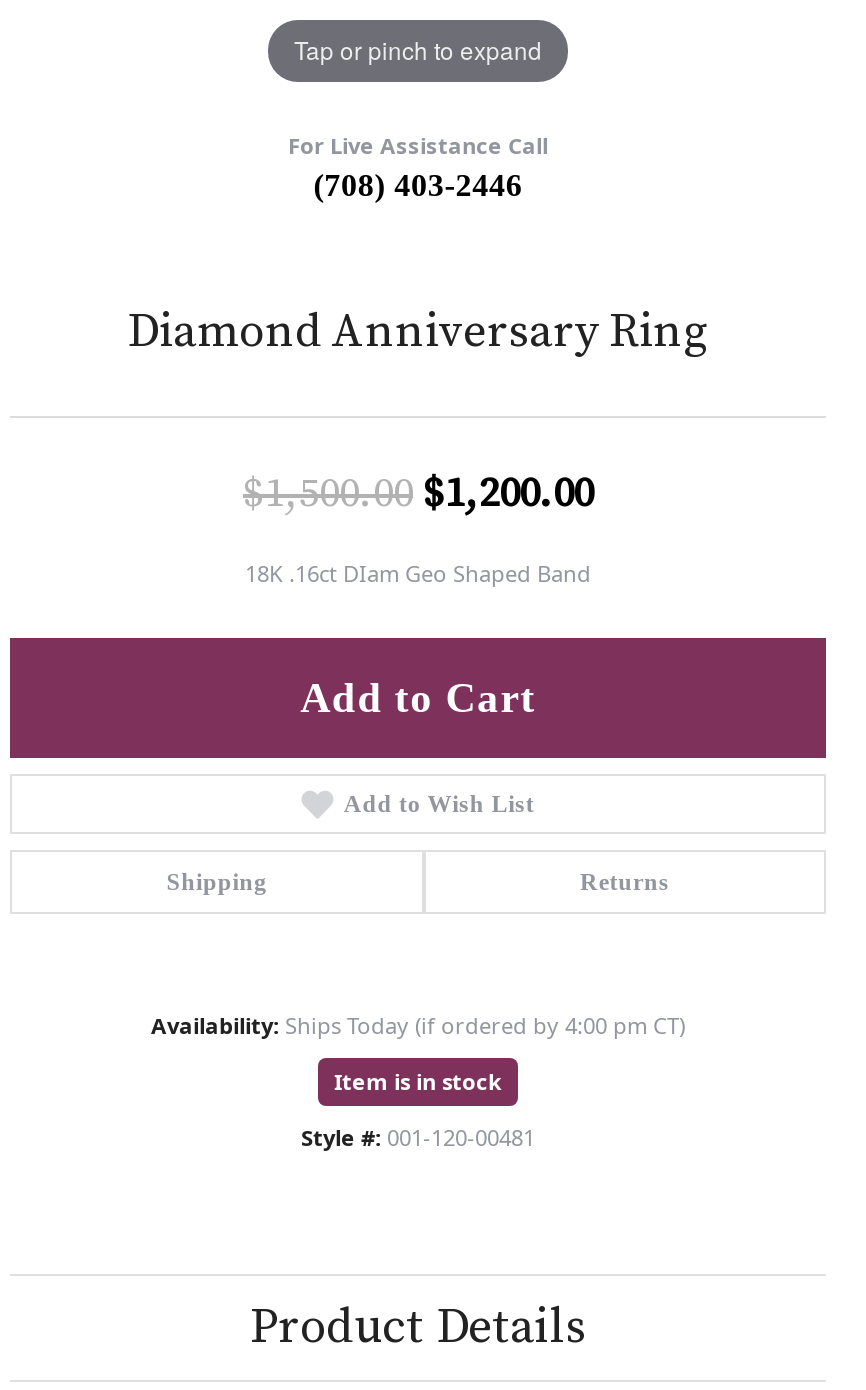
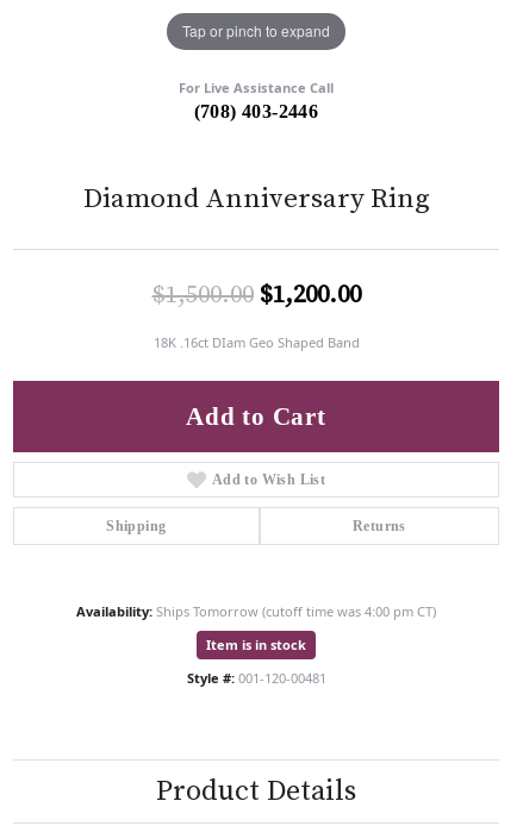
- Availability: Ships Today (if ordered by 4:00 pm CT)
+ Availability: Ships Tomorrow (cutoff time was 4:00 pm CT)
